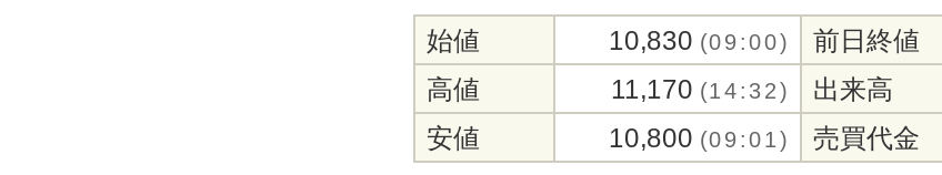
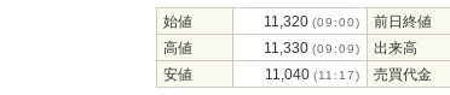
- 10,830 (09:00) 前日終値
+ 11,320 (09:00) 前日終値

- 11,170 (14:32) 出来高
+ 11,330 (09:09) 出来高

- 10,800 (09:01) 売買代金
+ 11,040 (11:17) 売買代金
